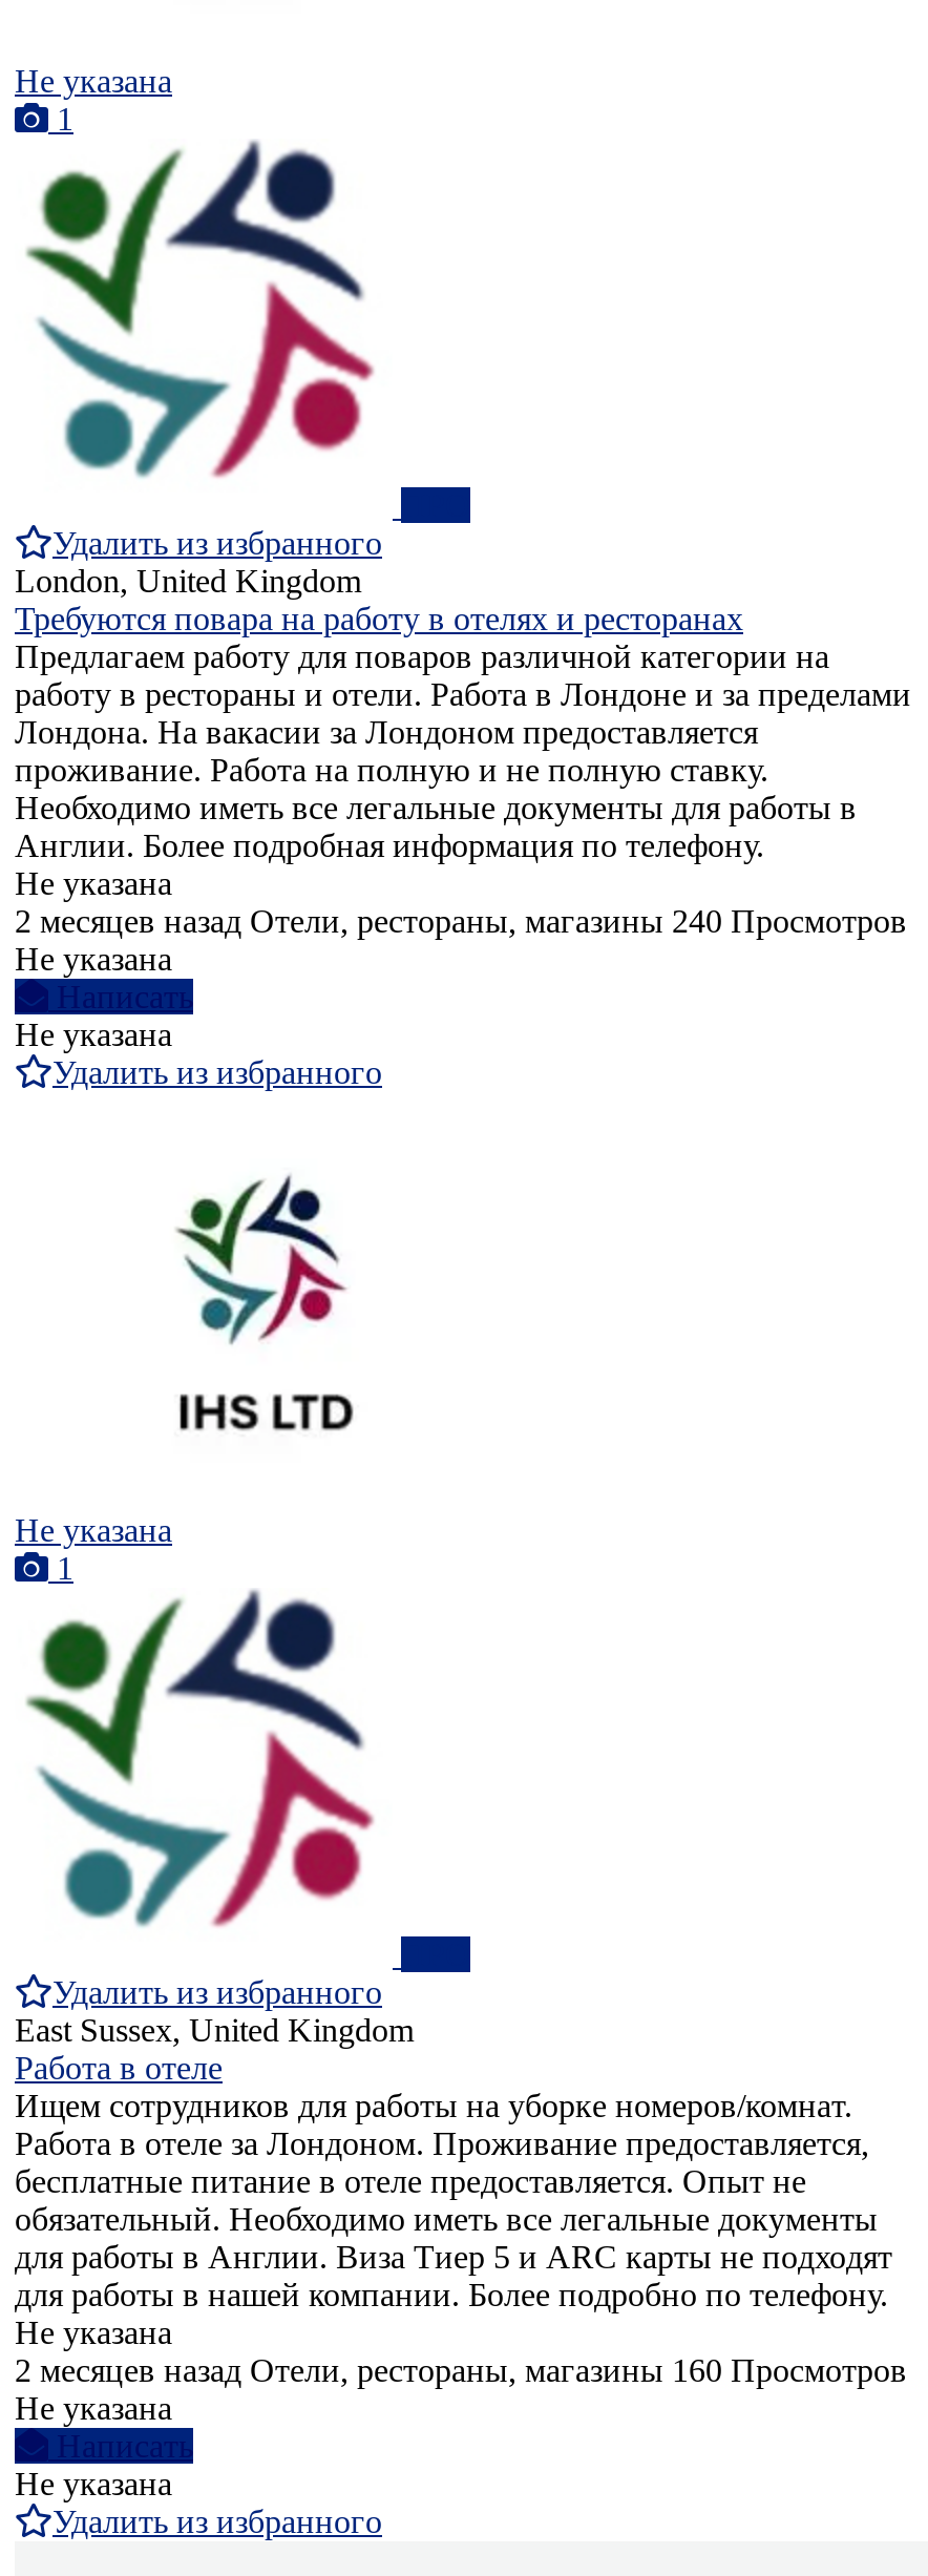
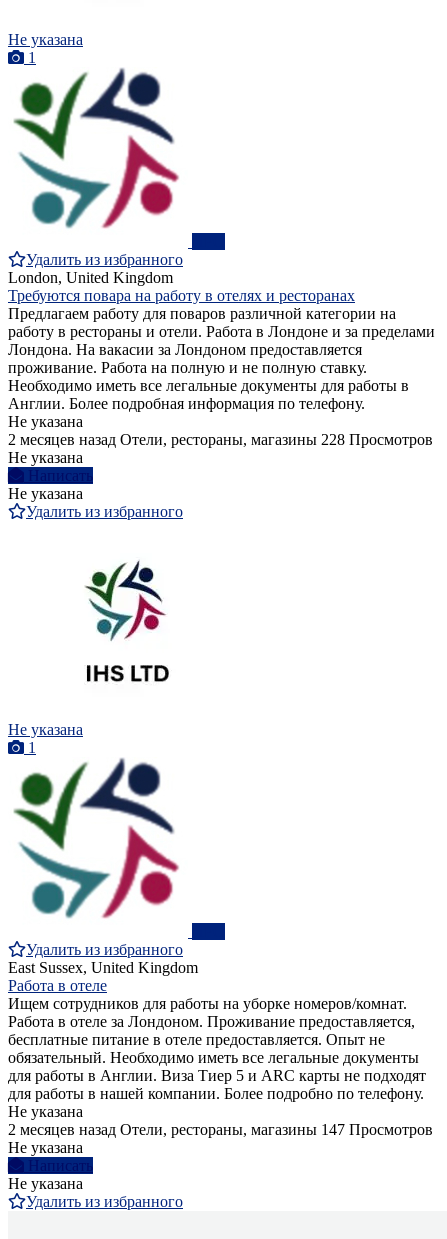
- 2 месяцев назад Отели, рестораны, магазины 240 Просмотров
+ 2 месяцев назад Отели, рестораны, магазины 228 Просмотров

- 2 месяцев назад Отели, рестораны, магазины 160 Просмотров
+ 2 месяцев назад Отели, рестораны, магазины 147 Просмотров
